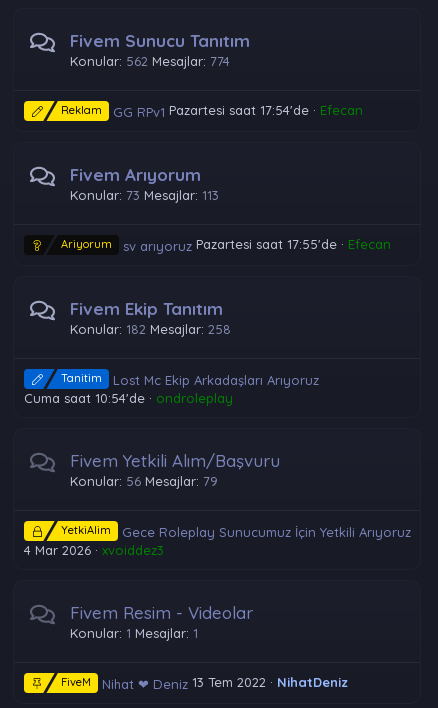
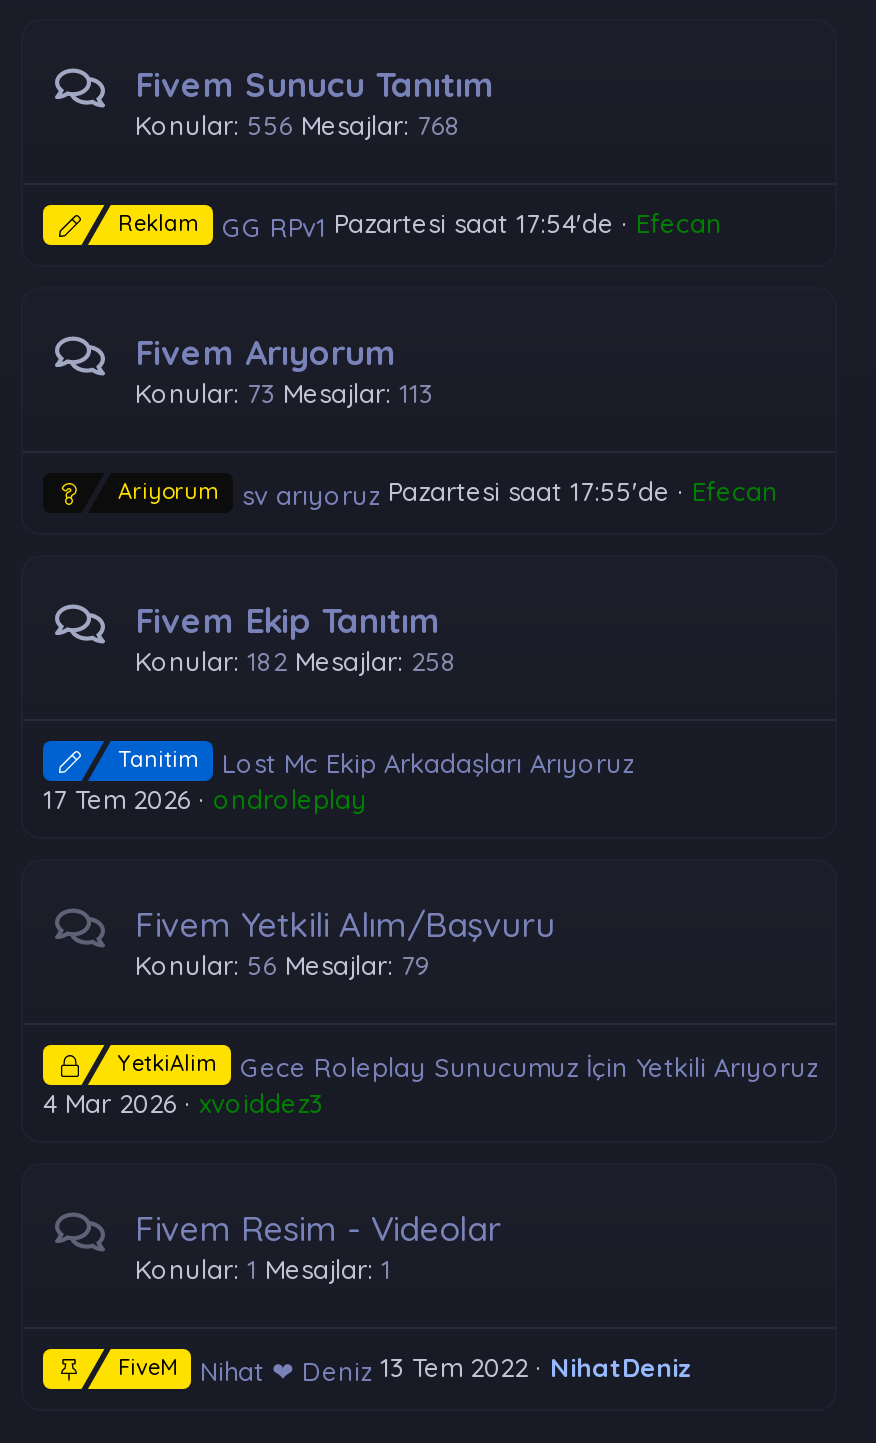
- Konular 562 Mesajlar 774
+ Konular 556 Mesajlar 768

- Cuma saat 10:54'de ondroleplay
+ 17 Tem 2026 ondroleplay
